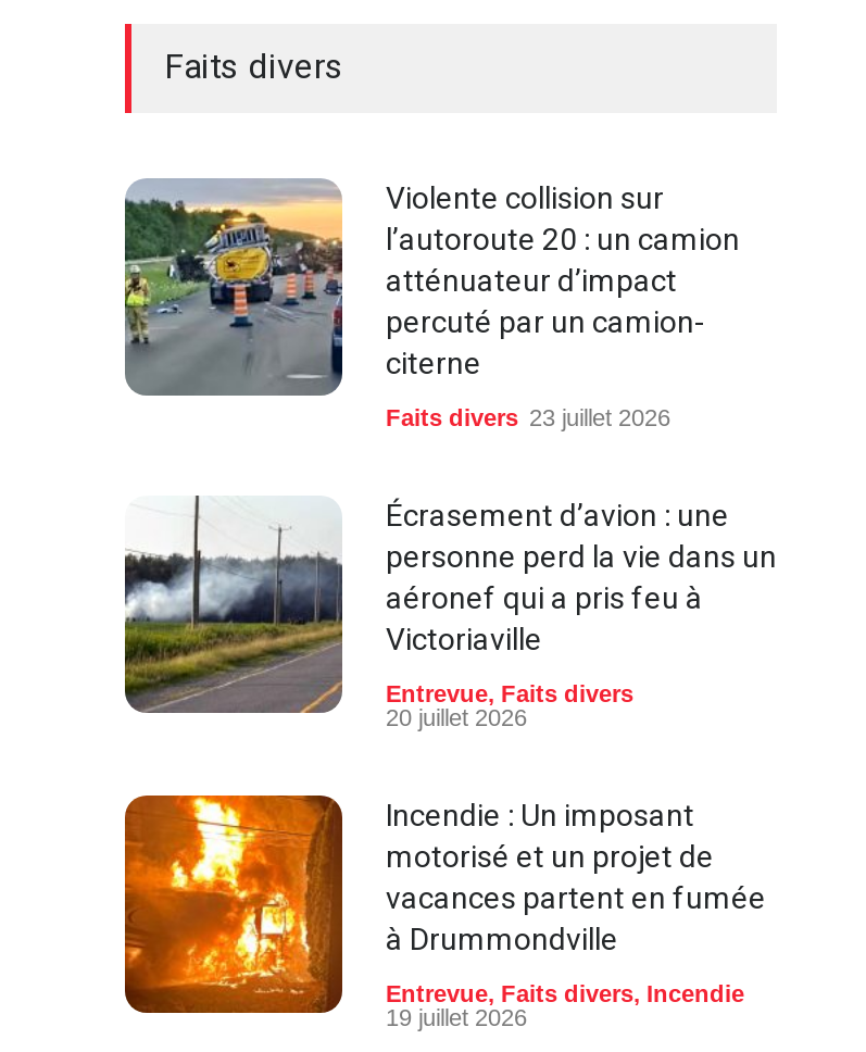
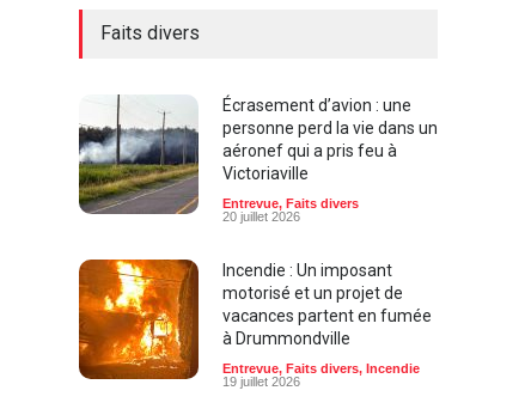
- [image]
- Violente collision sur
- l’autoroute 20 : un camion
- atténuateur d’impact
- percuté par un camion-
- citerne
- Faits divers 23 juillet 2026
